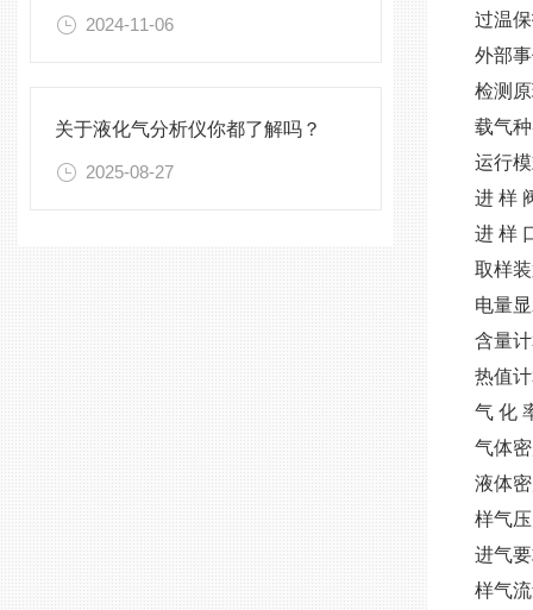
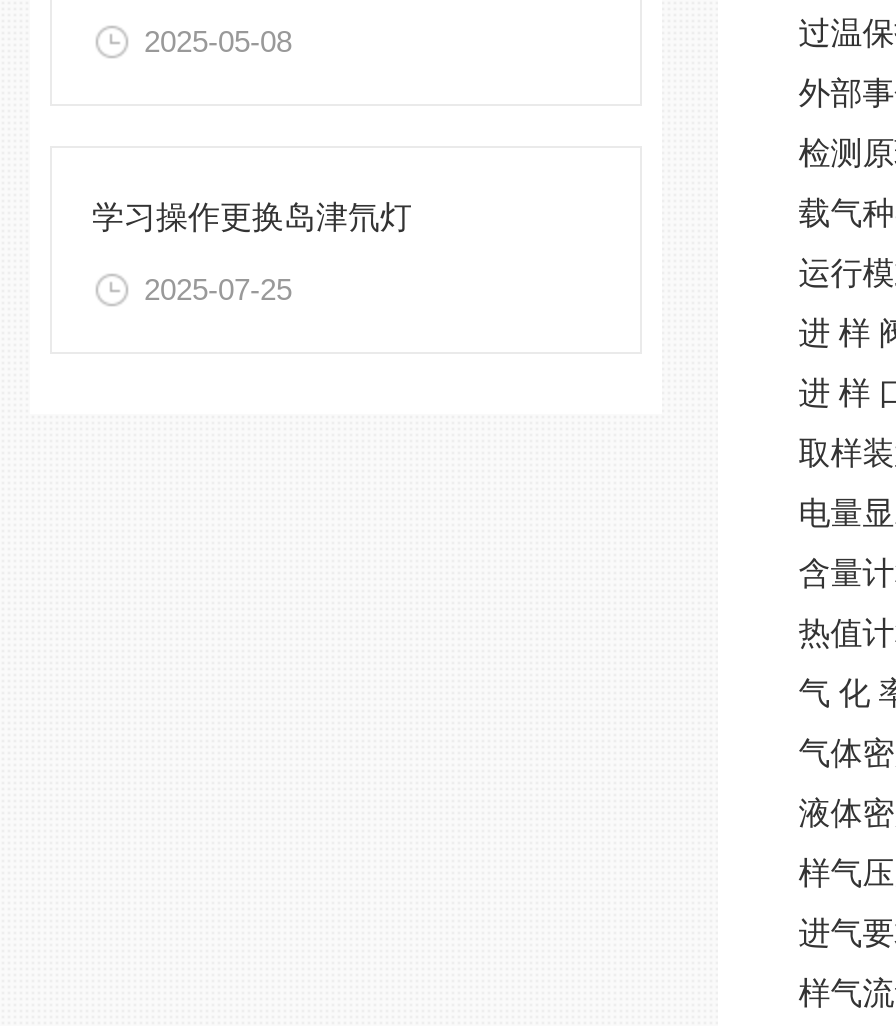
- 2024-11-06
+ 2025-05-08

- 关于液化气分析仪你都了解吗？
+ 学习操作更换岛津氘灯

- 2025-08-27
+ 2025-07-25
